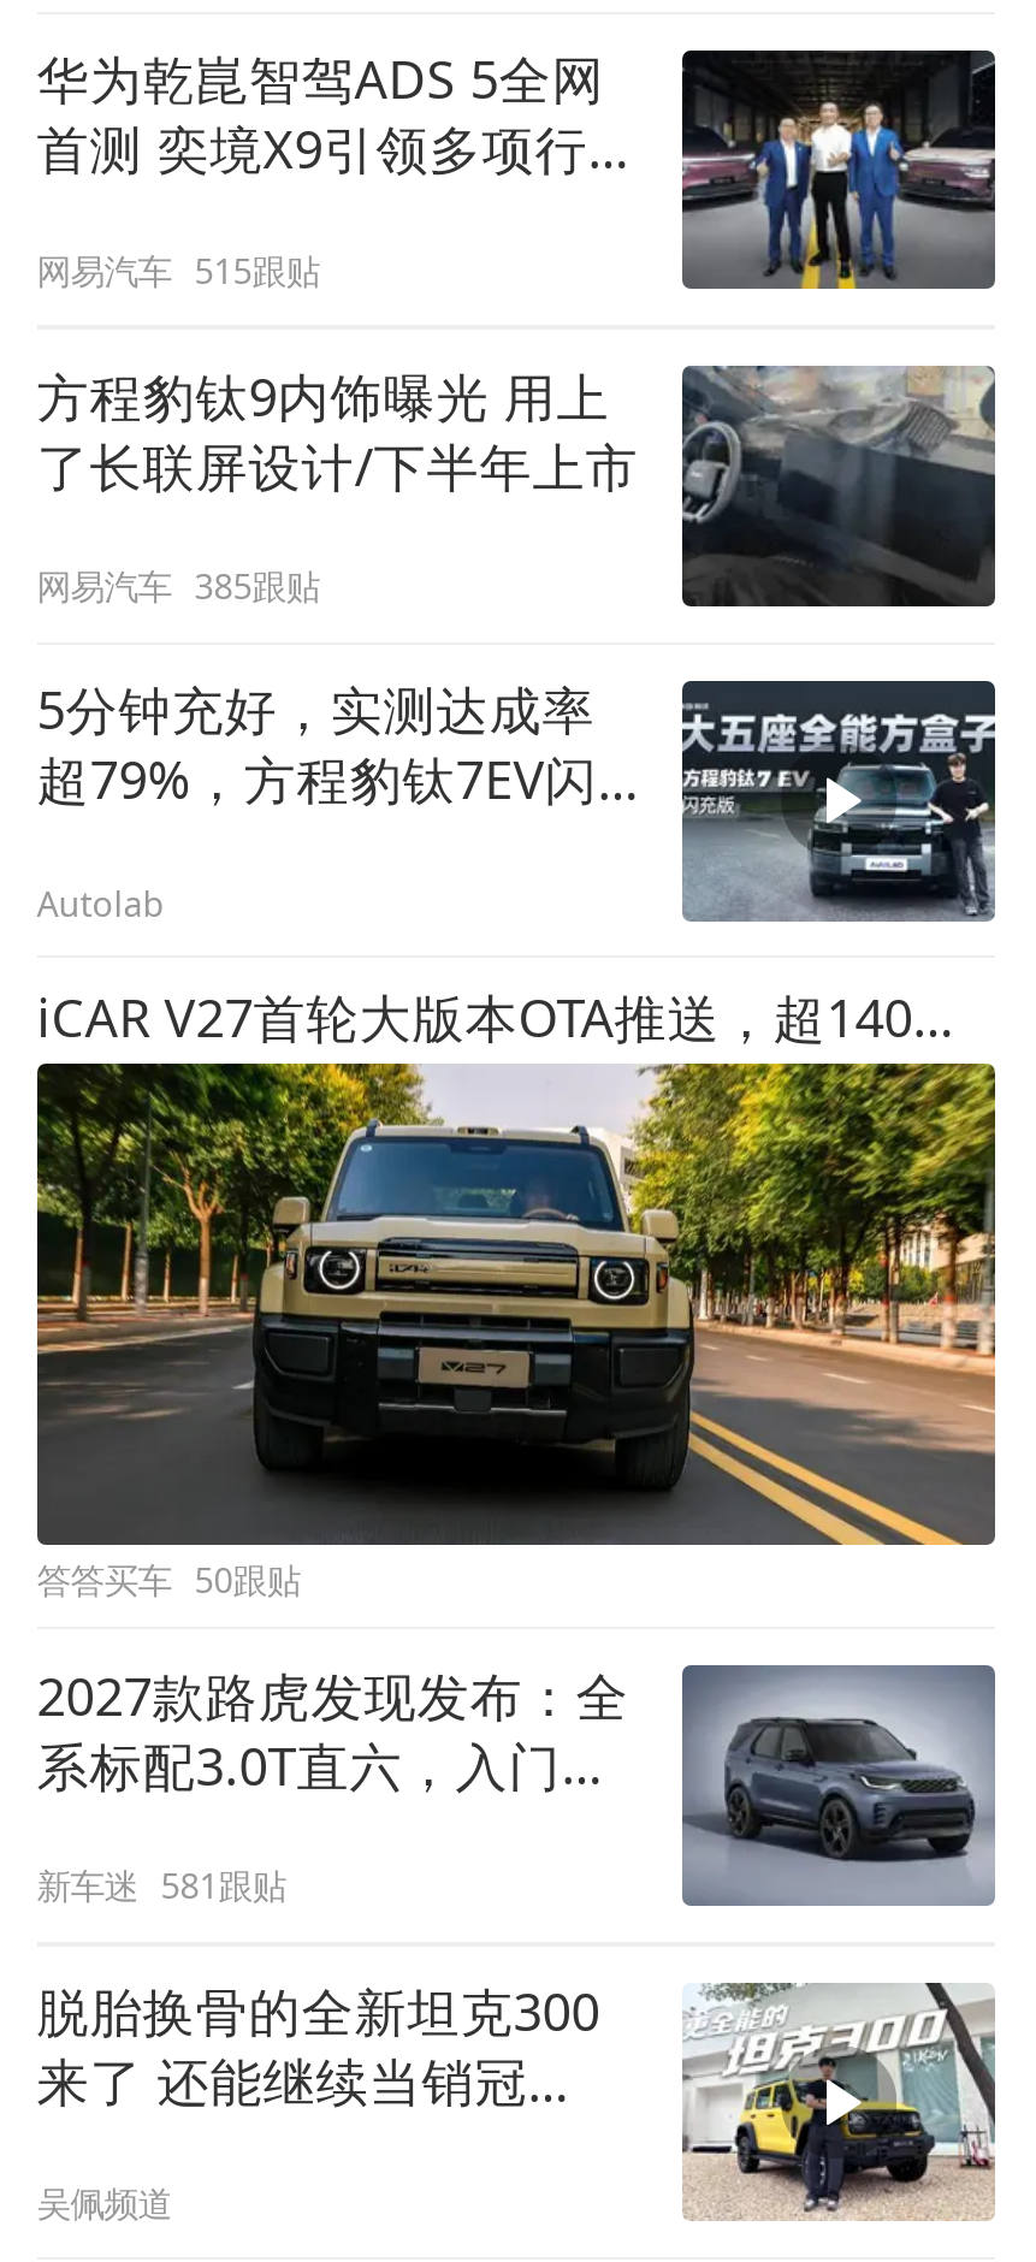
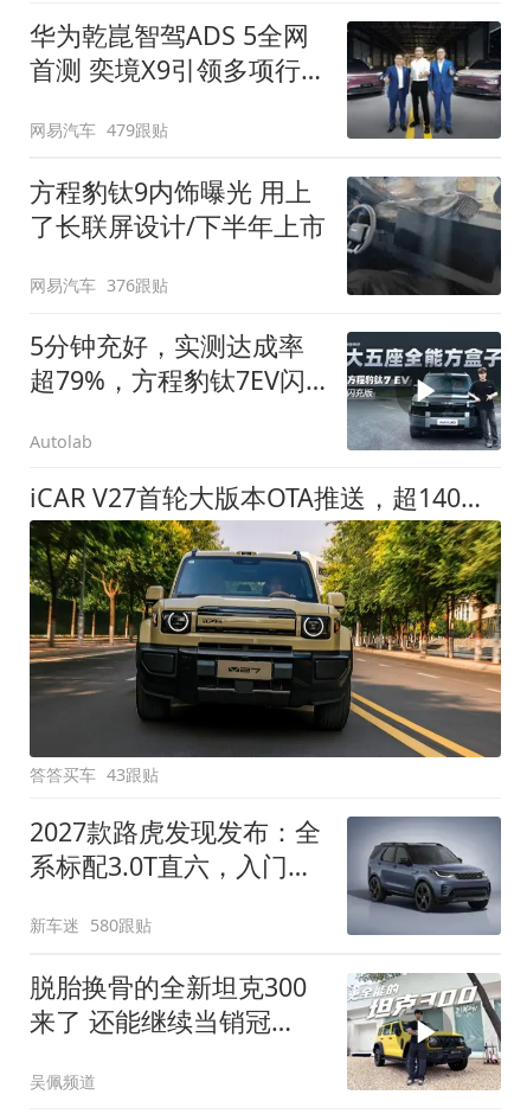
- 网易汽车 515跟贴
+ 网易汽车 479跟贴

- 网易汽车 385跟贴
+ 网易汽车 376跟贴

- 答答买车 50跟贴
+ 答答买车 43跟贴

- 新车迷 581跟贴
+ 新车迷 580跟贴
